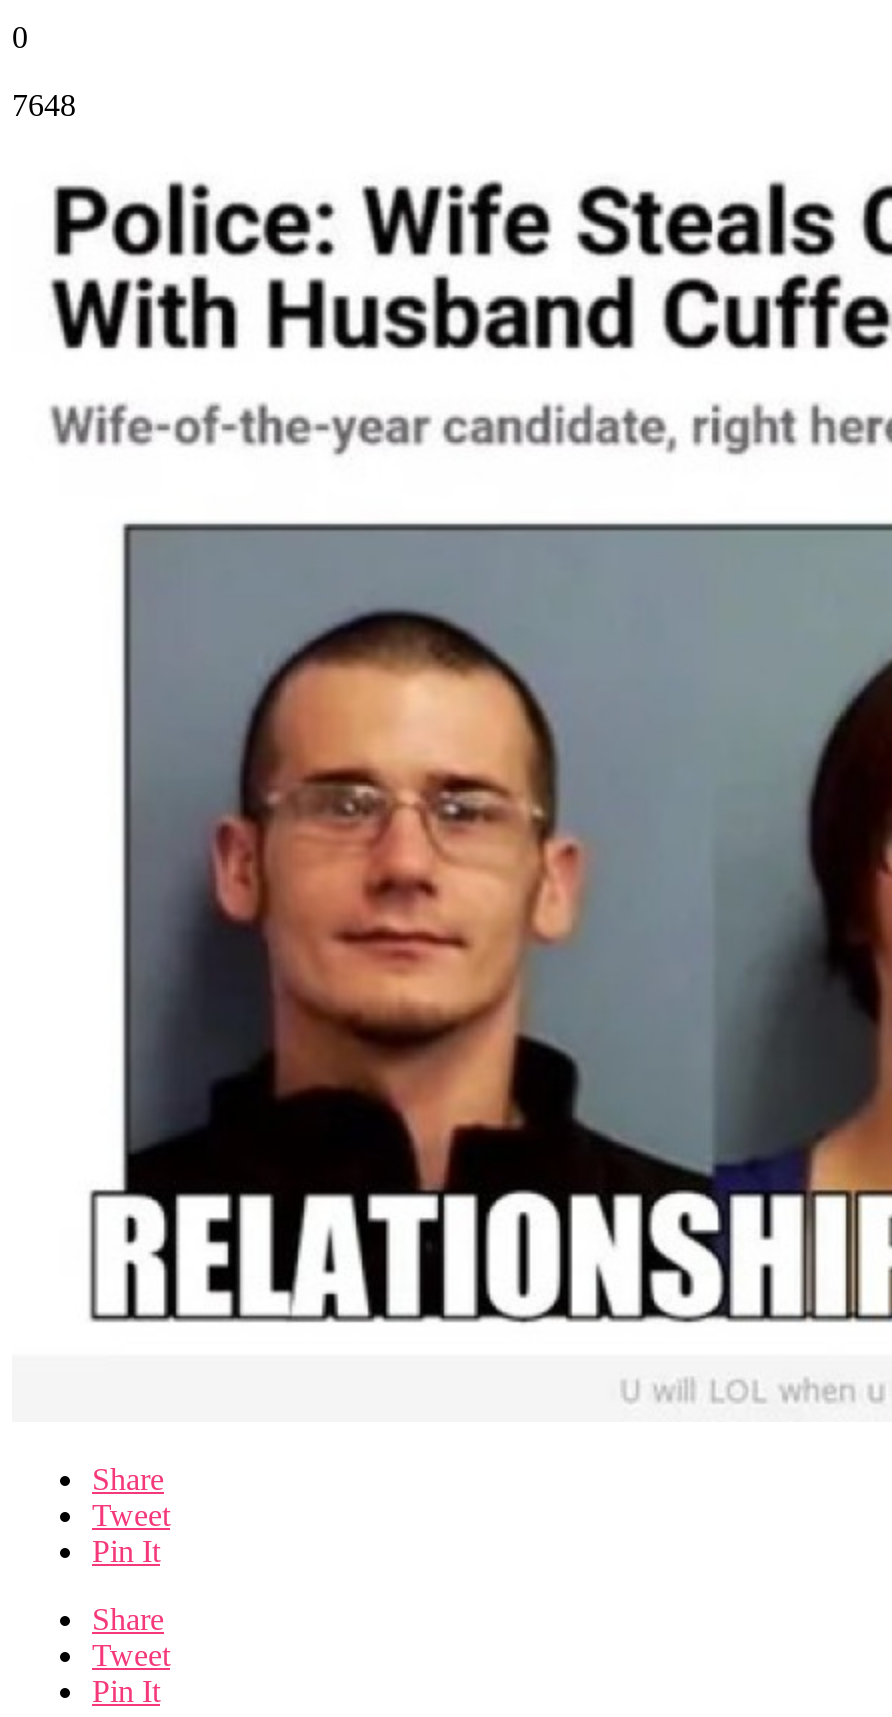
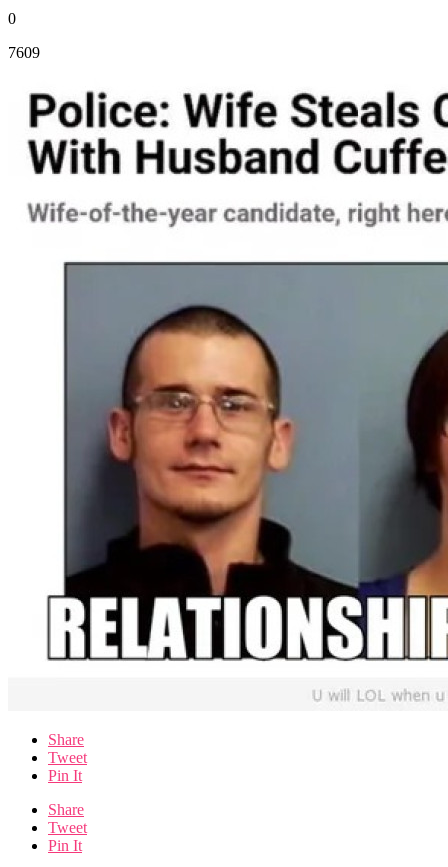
- 7648
+ 7609
